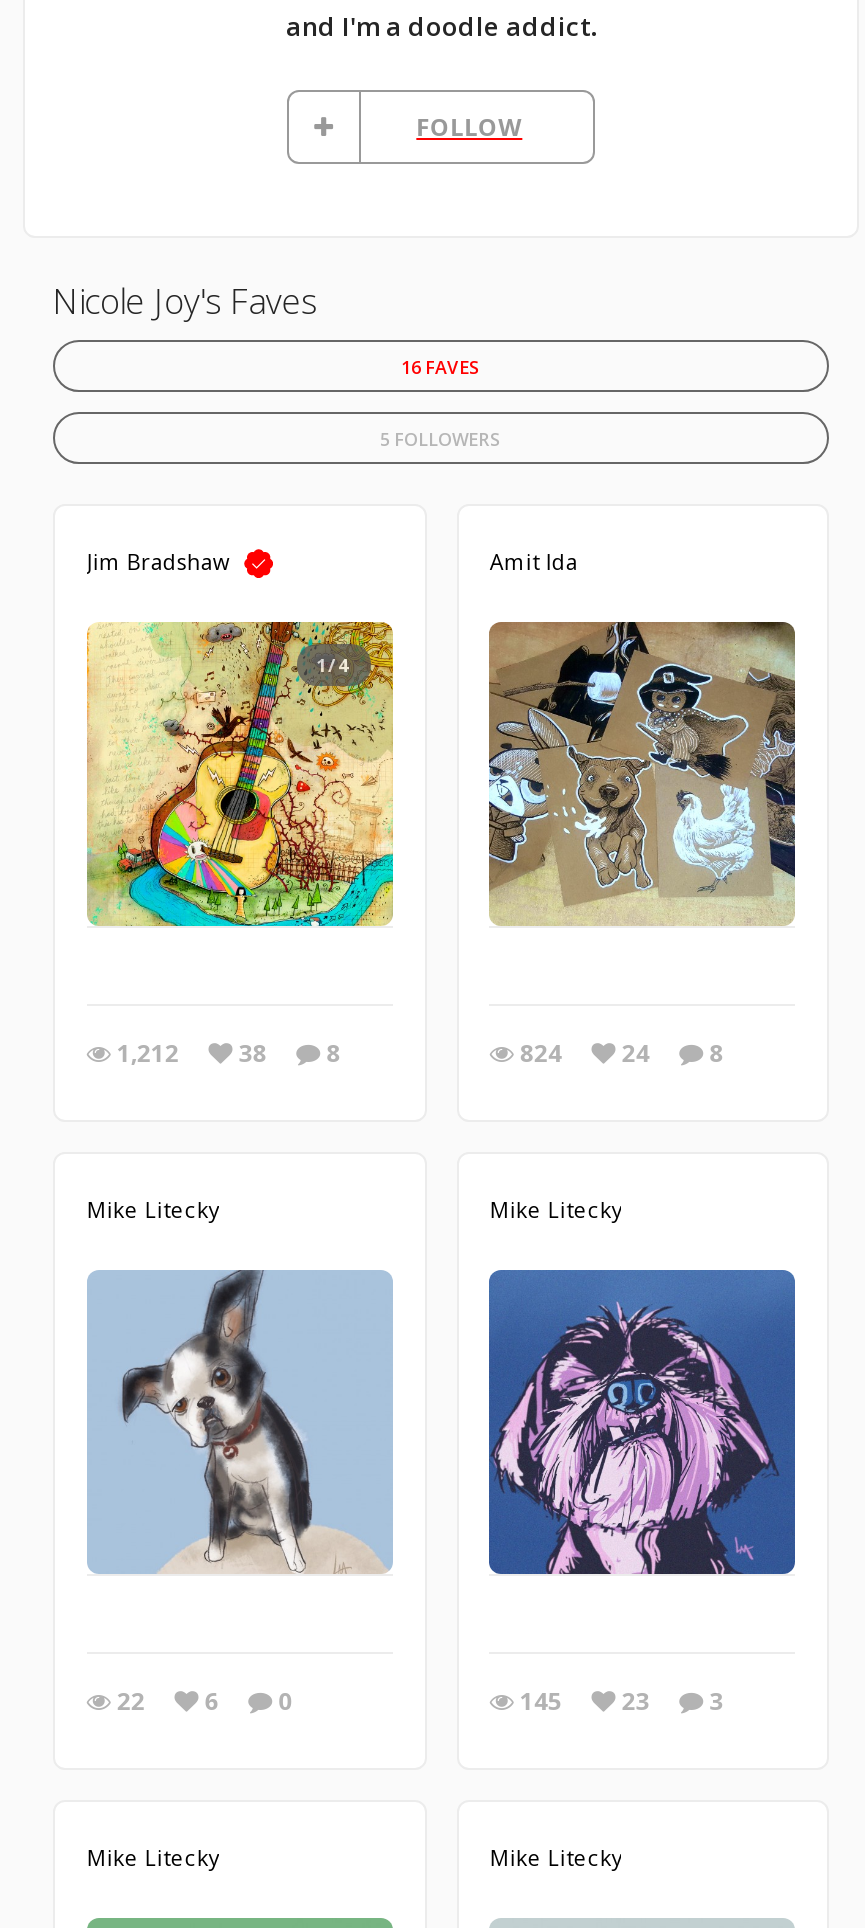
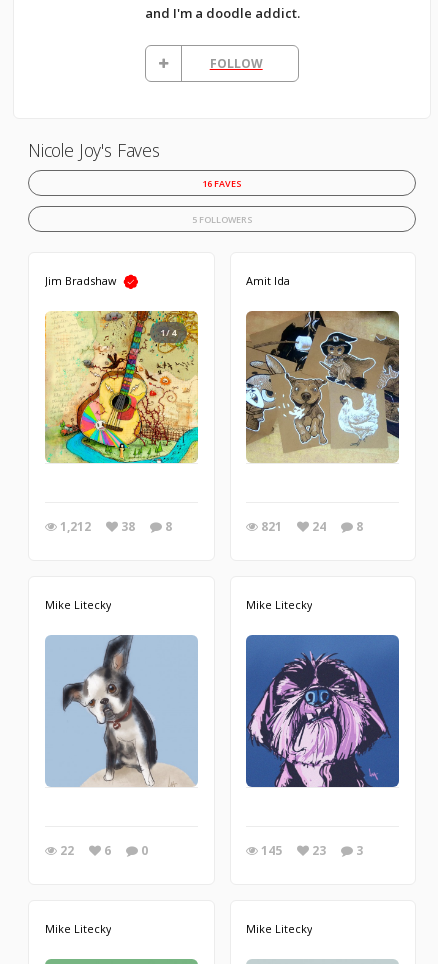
- 824 24 8
+ 821 24 8
